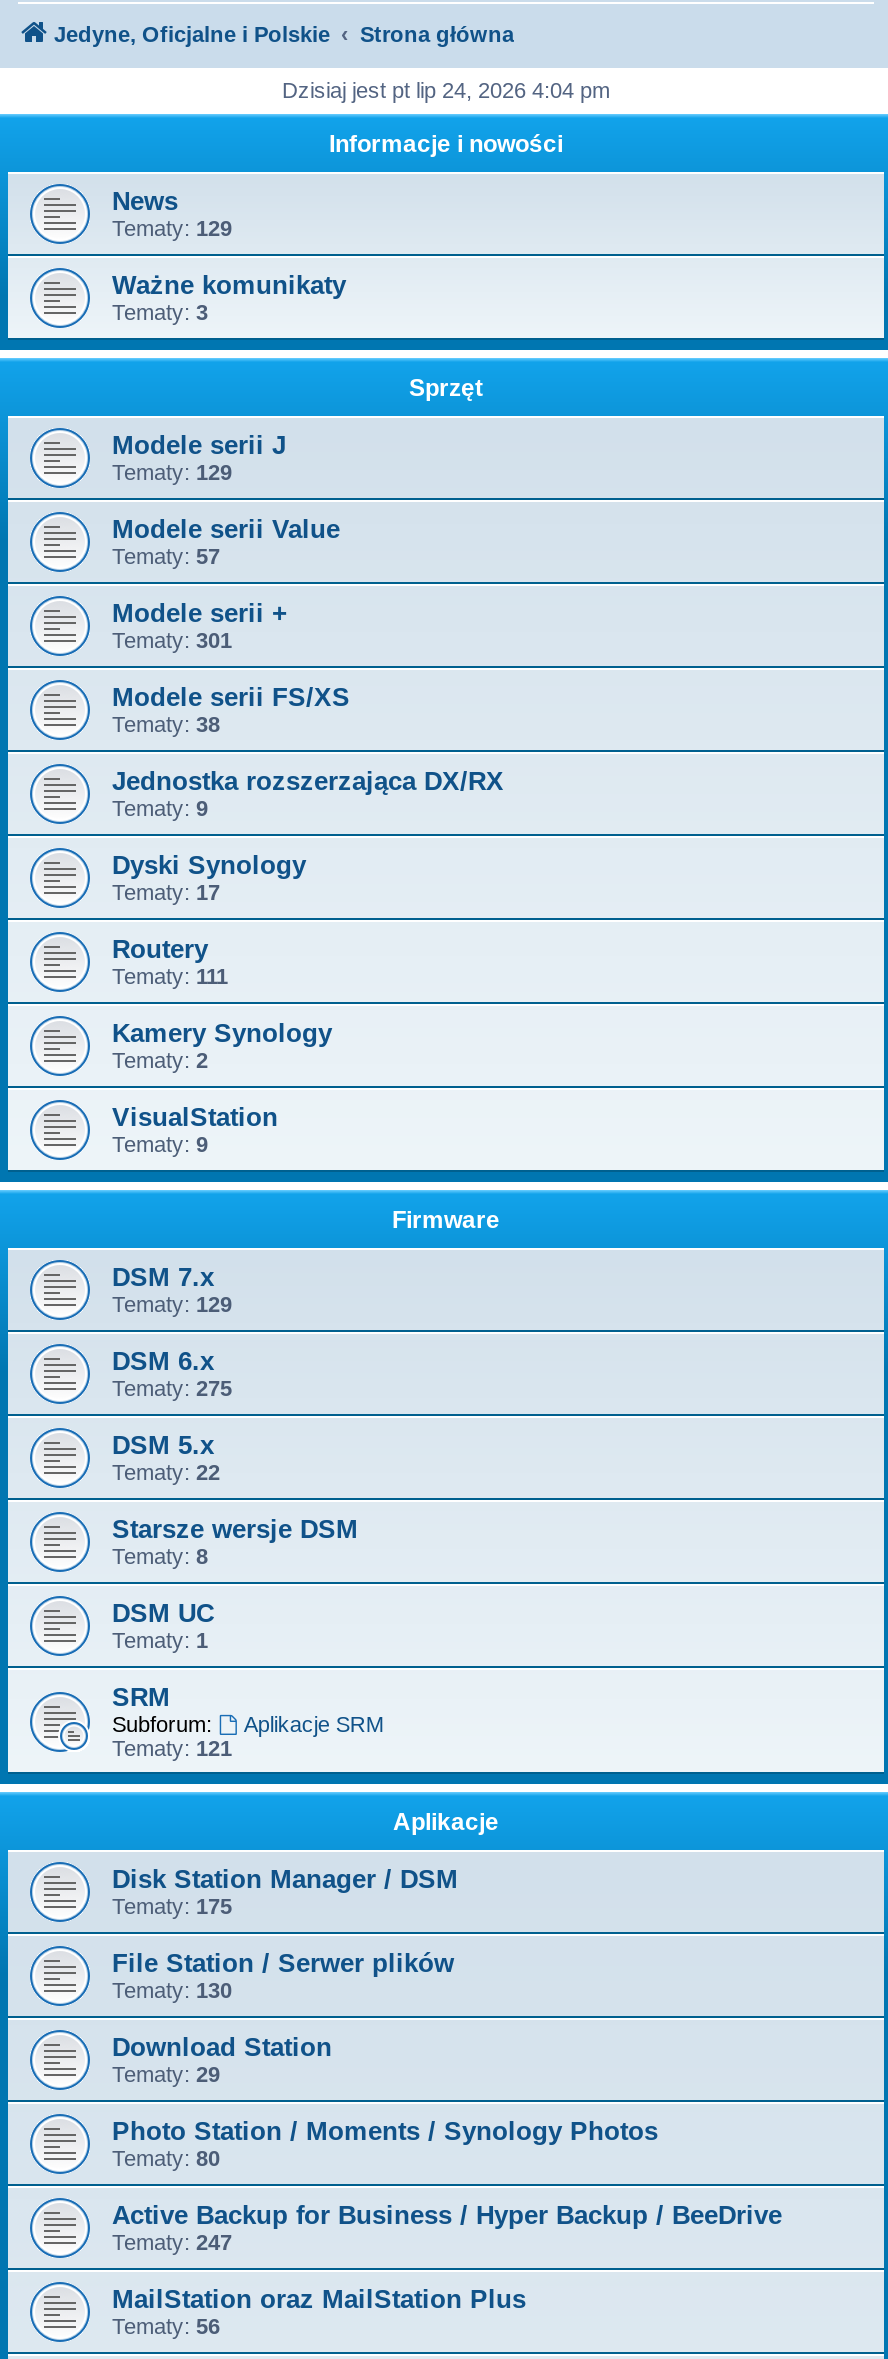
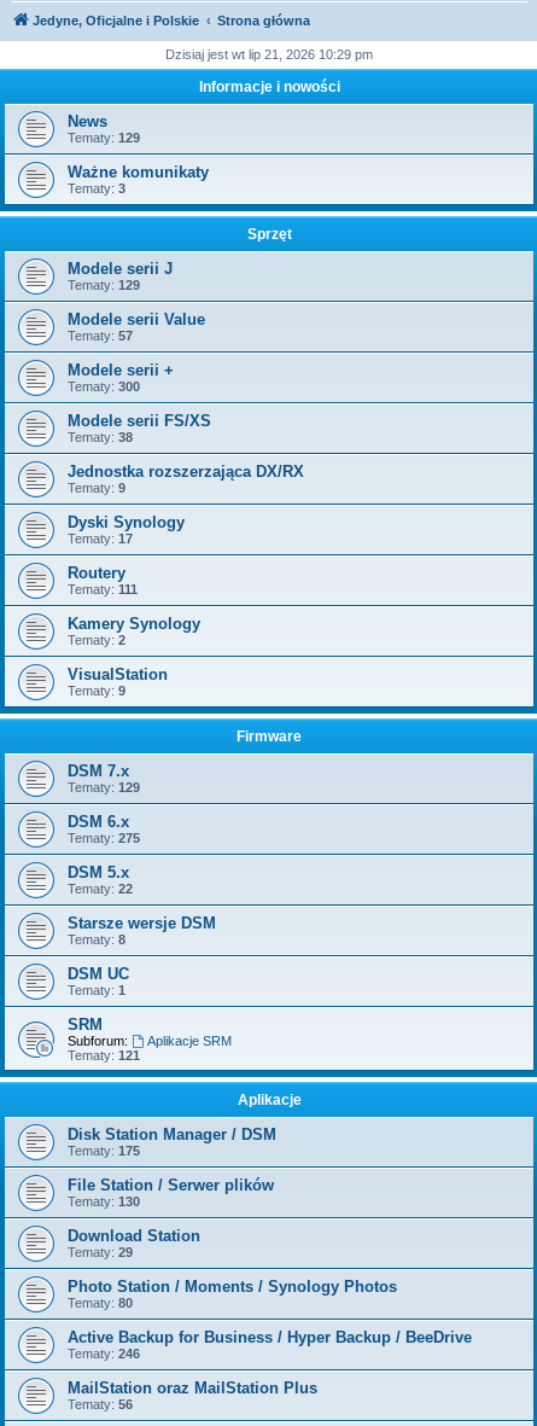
- Dzisiaj jest pt lip 24, 2026 4:04 pm
+ Dzisiaj jest wt lip 21, 2026 10:29 pm

- Tematy: 301
+ Tematy: 300

- Tematy: 247
+ Tematy: 246
